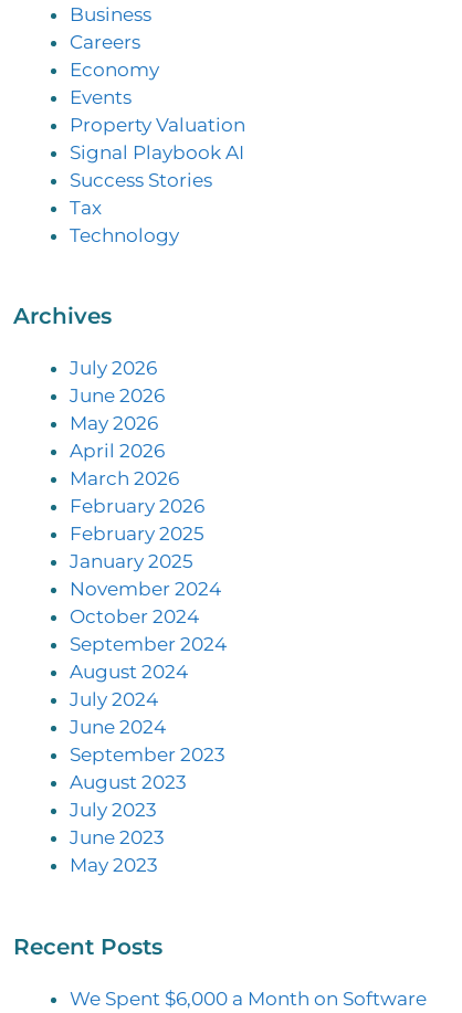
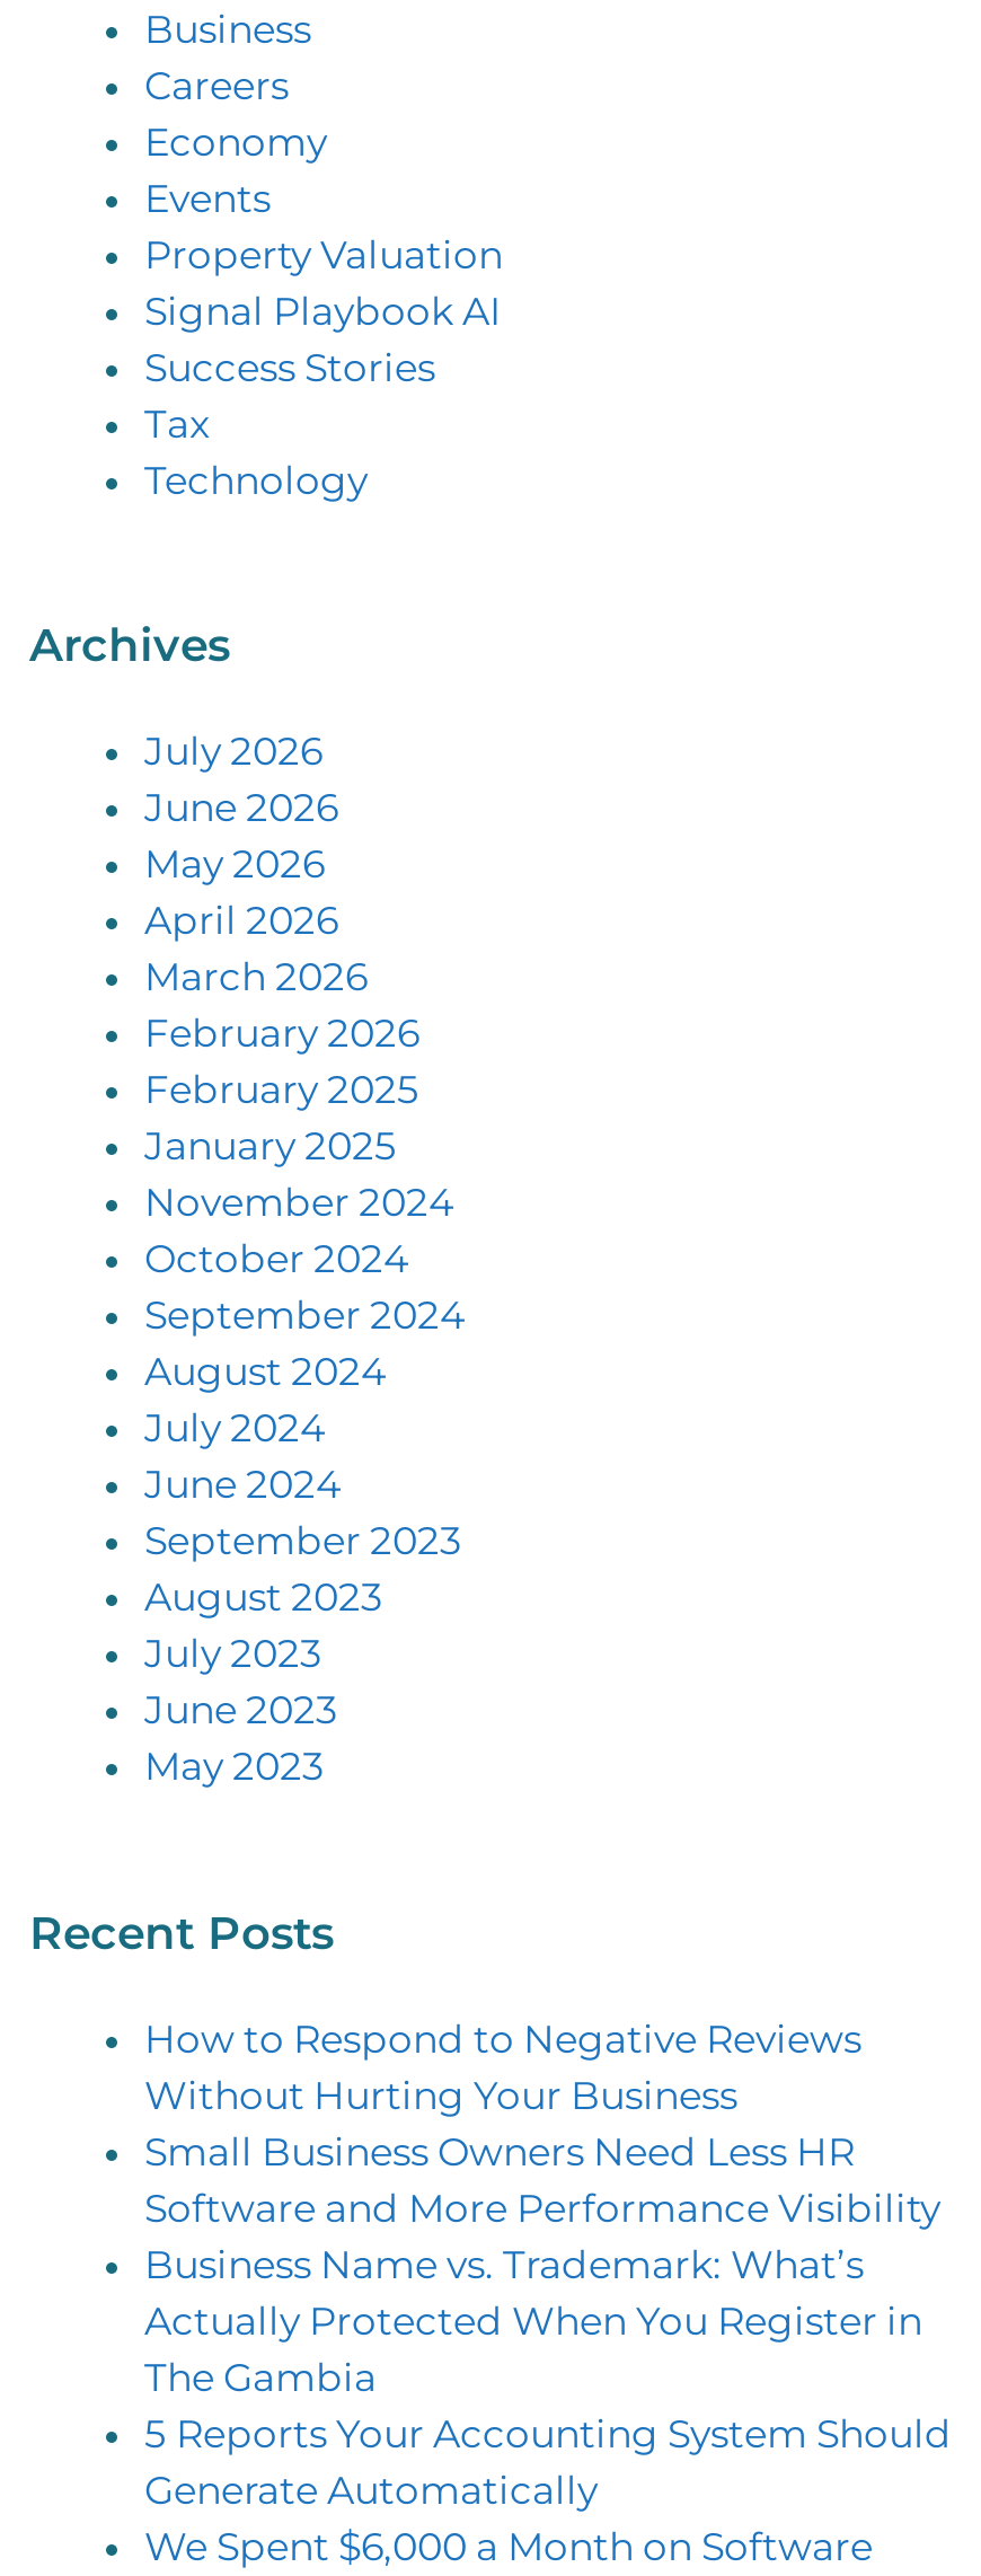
+ How to Respond to Negative Reviews
+ Without Hurting Your Business
+ Small Business Owners Need Less HR
+ Software and More Performance Visibility
+ Business Name vs. Trademark: What’s
+ Actually Protected When You Register in
+ The Gambia
+ 5 Reports Your Accounting System Should
+ Generate Automatically
